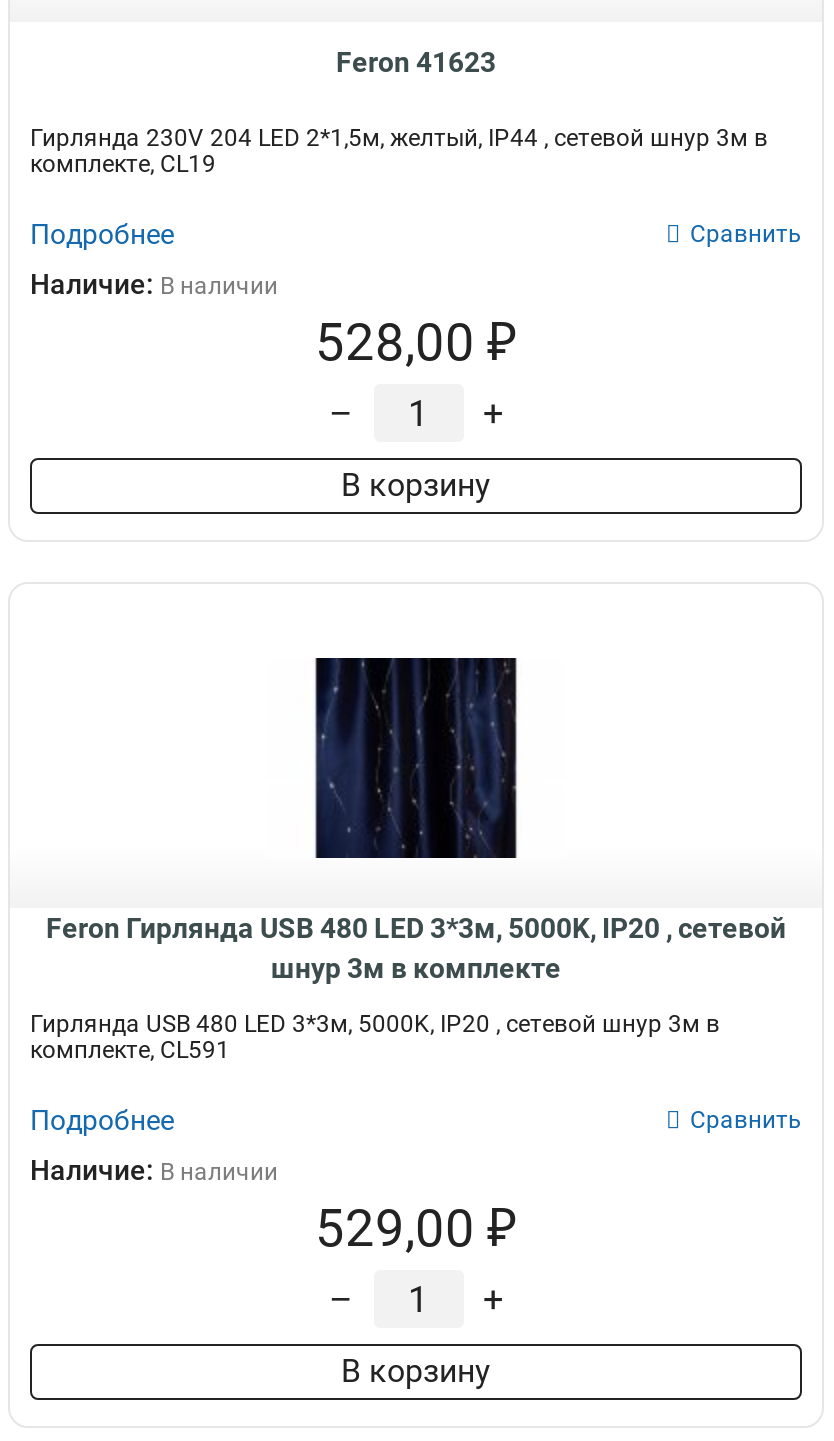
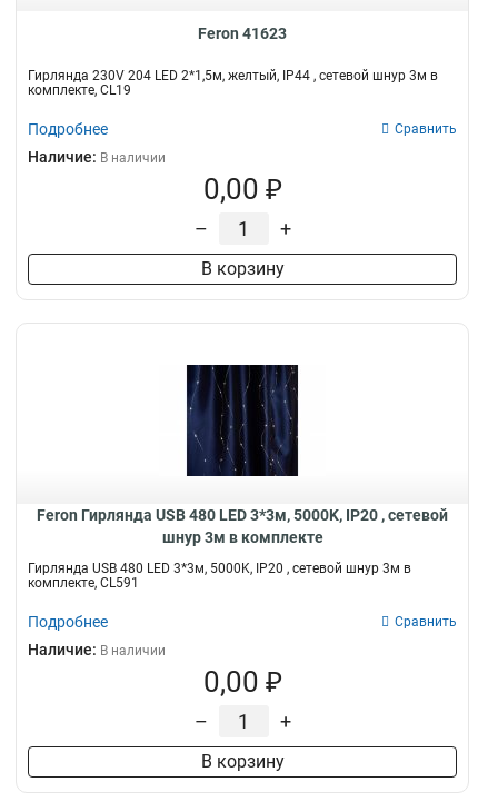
- 528,00 ₽
+ 0,00 ₽

- 529,00 ₽
+ 0,00 ₽
